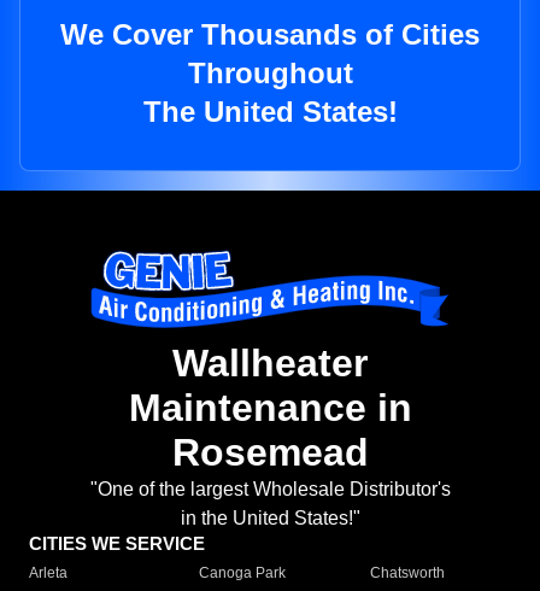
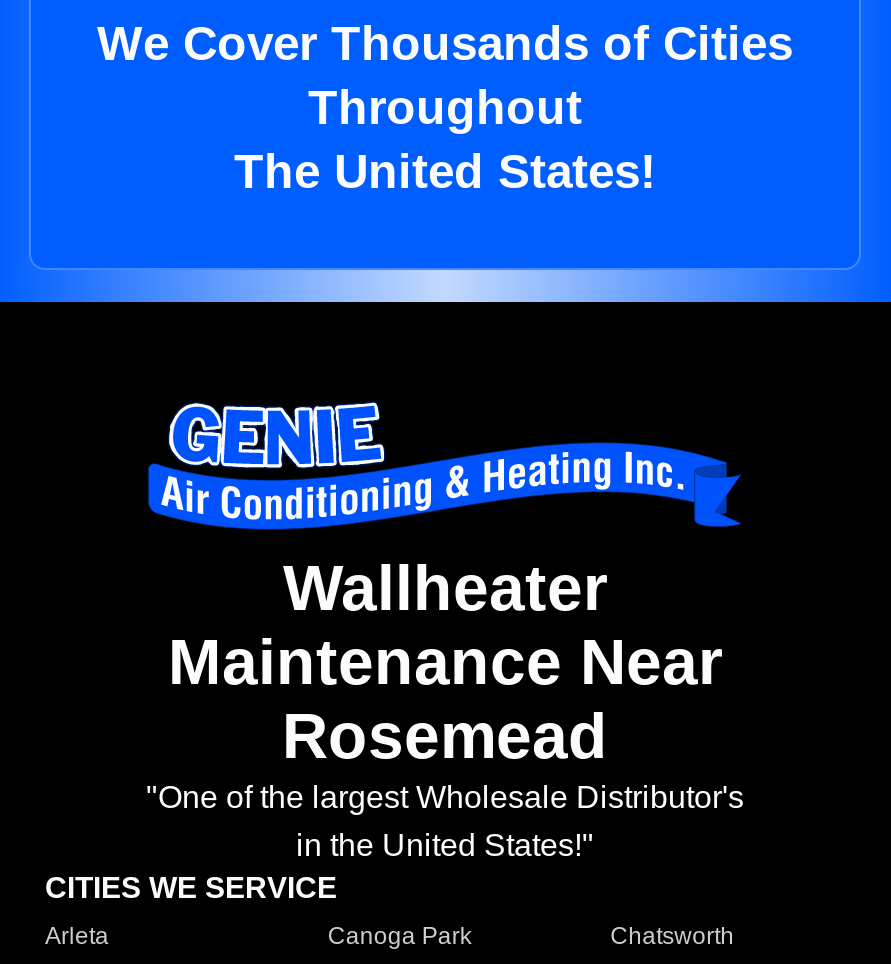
- Maintenance in
+ Maintenance Near
